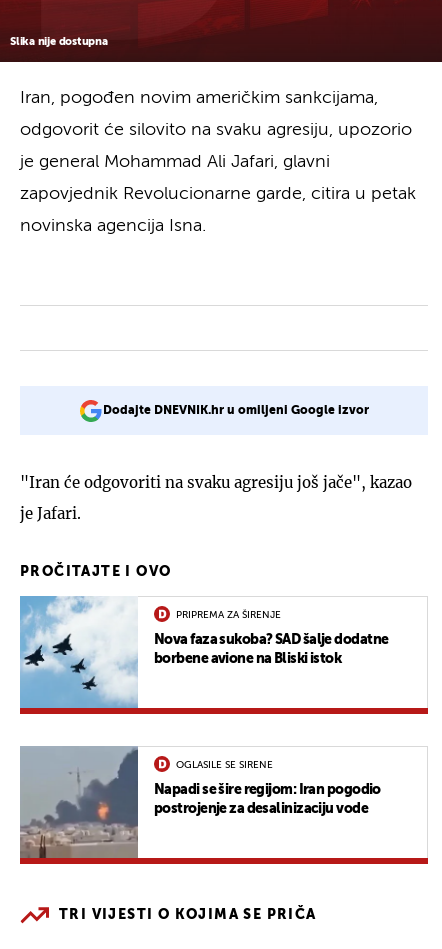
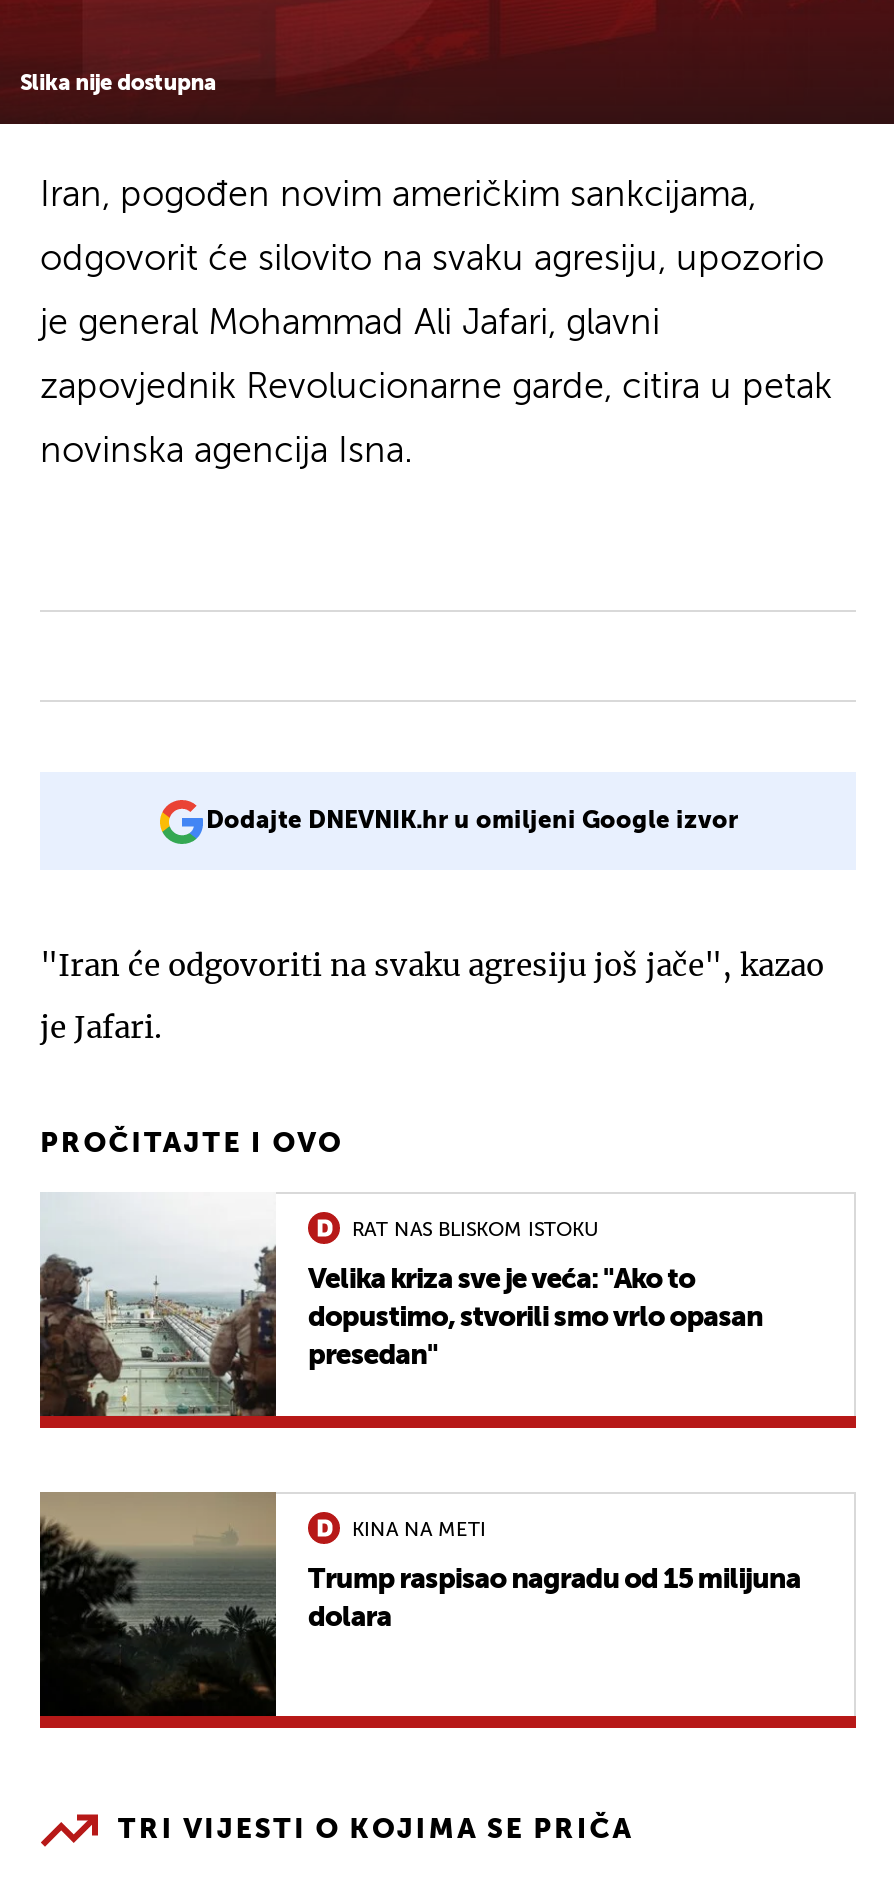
- [image]
- Nova faza sukoba? SAD šalje dodatne
- borbene avione na Bliski istok
+ [image]
+ Velika kriza sve je veća: "Ako to
+ dopustimo, stvorili smo vrlo opasan
+ presedan"

- PRIPREMA ZA ŠIRENJE
+ RAT NAS BLISKOM ISTOKU

- [image]
- Napadi se šire regijom: Iran pogodio
- postrojenje za desalinizaciju vode
+ [image]
+ Trump raspisao nagradu od 15 milijuna
+ dolara

- OGLASILE SE SIRENE
+ KINA NA METI
